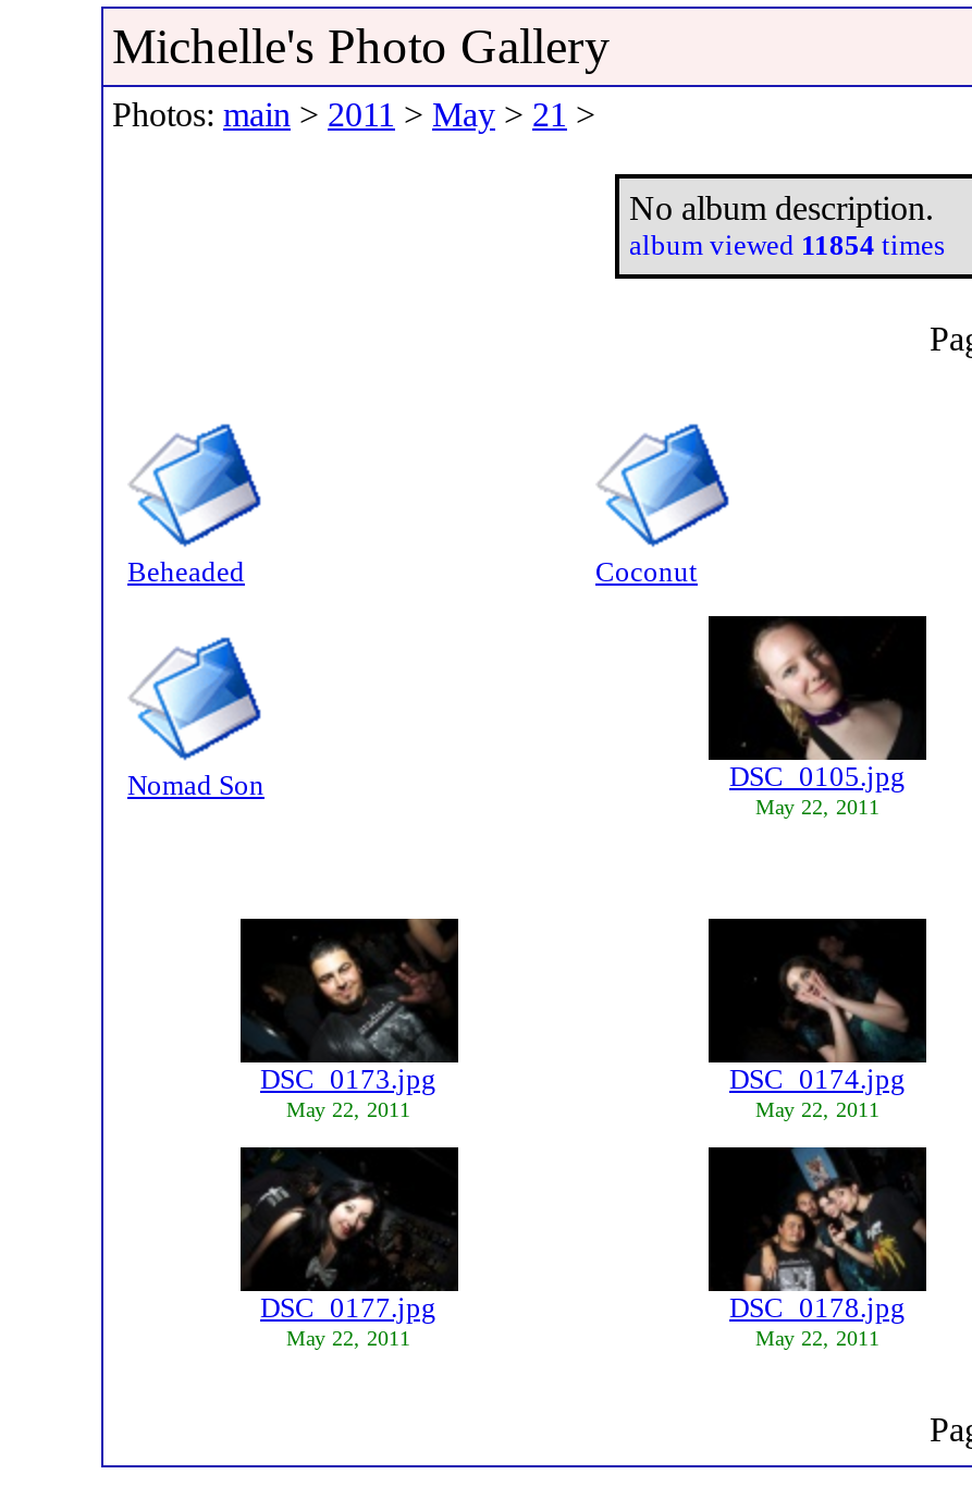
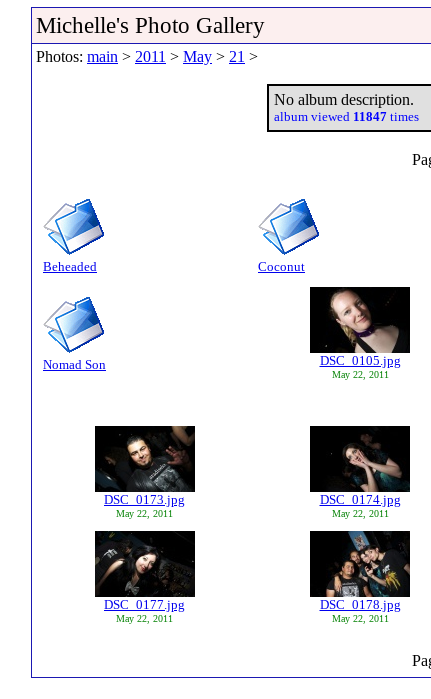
- album viewed 11854 times
+ album viewed 11847 times
